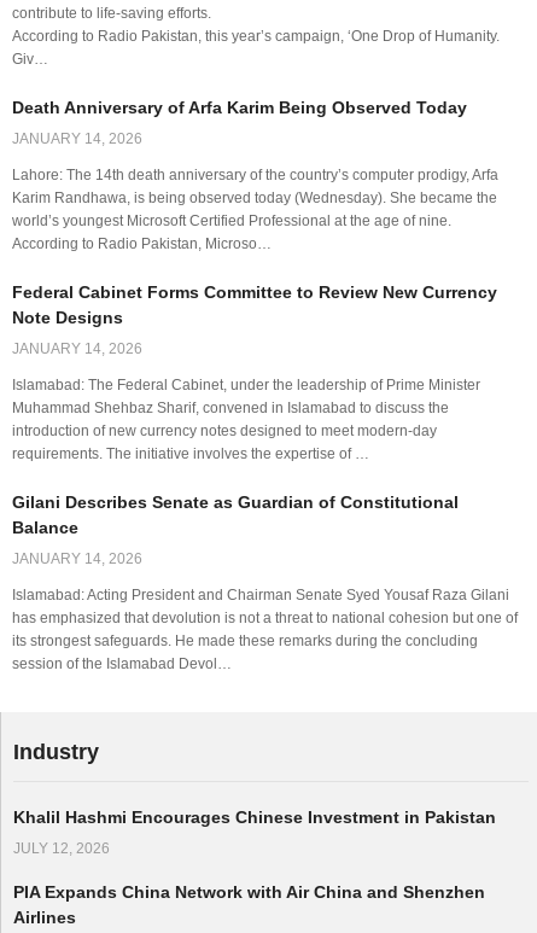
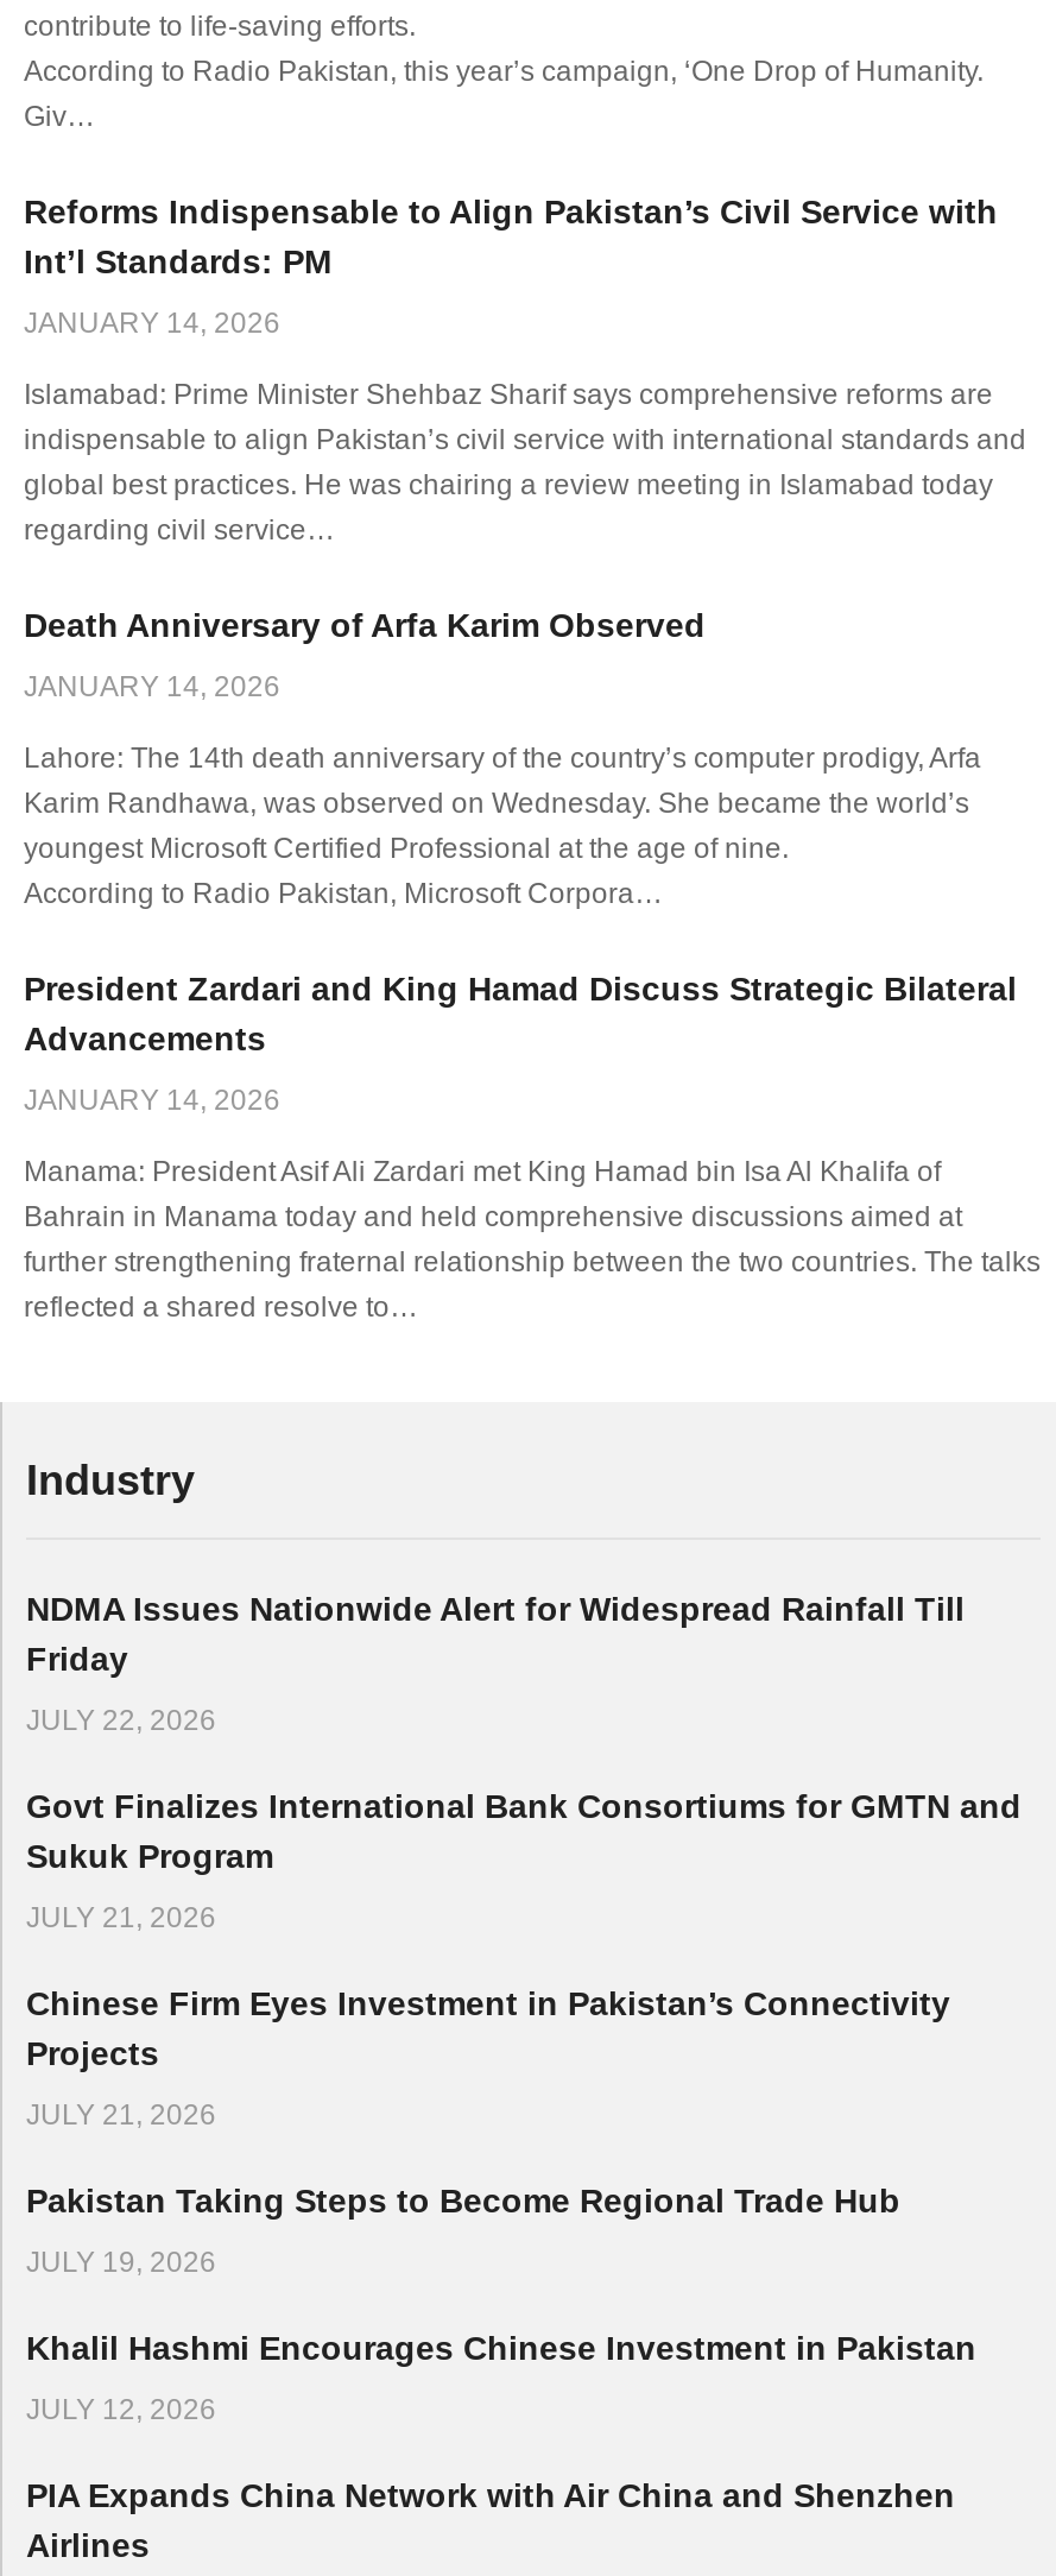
- Death Anniversary of Arfa Karim Being Observed Today
+ Reforms Indispensable to Align Pakistan’s Civil Service with
+ Int’l Standards: PM
+ JANUARY 14, 2026
+ Islamabad: Prime Minister Shehbaz Sharif says comprehensive reforms are
+ indispensable to align Pakistan’s civil service with international standards and
+ global best practices. He was chairing a review meeting in Islamabad today
+ regarding civil service…
+ Death Anniversary of Arfa Karim Observed

- Karim Randhawa, is being observed today (Wednesday). She became the
- world’s youngest Microsoft Certified Professional at the age of nine.
- According to Radio Pakistan, Microso…
+ Karim Randhawa, was observed on Wednesday. She became the world’s
+ youngest Microsoft Certified Professional at the age of nine.
+ According to Radio Pakistan, Microsoft Corpora…

- Federal Cabinet Forms Committee to Review New Currency
- Note Designs
+ President Zardari and King Hamad Discuss Strategic Bilateral
+ Advancements

- Islamabad: The Federal Cabinet, under the leadership of Prime Minister
- Muhammad Shehbaz Sharif, convened in Islamabad to discuss the
- introduction of new currency notes designed to meet modern-day
- requirements. The initiative involves the expertise of …
- Gilani Describes Senate as Guardian of Constitutional
- Balance
- JANUARY 14, 2026
- Islamabad: Acting President and Chairman Senate Syed Yousaf Raza Gilani
- has emphasized that devolution is not a threat to national cohesion but one of
- its strongest safeguards. He made these remarks during the concluding
- session of the Islamabad Devol…
+ Manama: President Asif Ali Zardari met King Hamad bin Isa Al Khalifa of
+ Bahrain in Manama today and held comprehensive discussions aimed at
+ further strengthening fraternal relationship between the two countries. The talks
+ reflected a shared resolve to…

+ NDMA Issues Nationwide Alert for Widespread Rainfall Till
+ Friday
+ JULY 22, 2026
+ Govt Finalizes International Bank Consortiums for GMTN and
+ Sukuk Program
+ JULY 21, 2026
+ Chinese Firm Eyes Investment in Pakistan’s Connectivity
+ Projects
+ JULY 21, 2026
+ Pakistan Taking Steps to Become Regional Trade Hub
+ JULY 19, 2026
